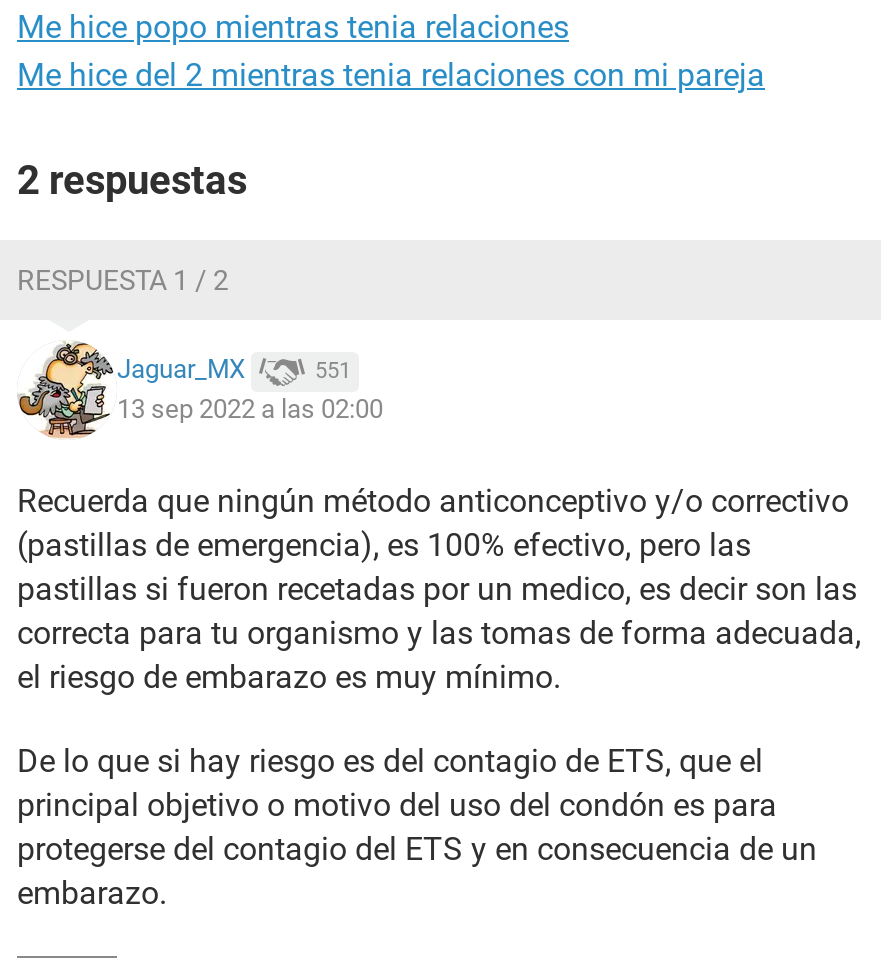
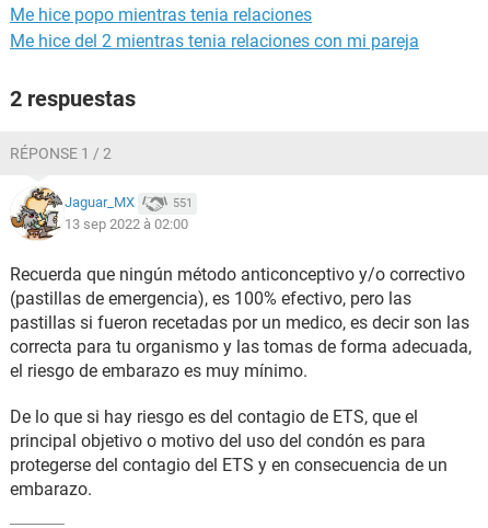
- RESPUESTA 1 / 2
+ RÉPONSE 1 / 2

- 13 sep 2022 a las 02:00
+ 13 sep 2022 à 02:00
